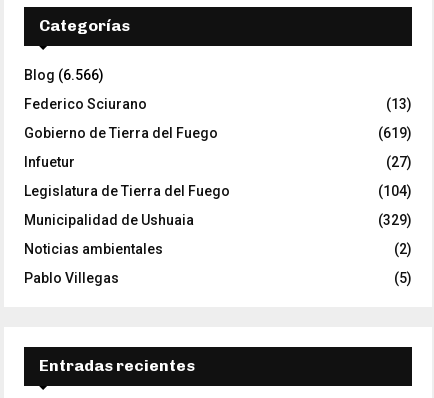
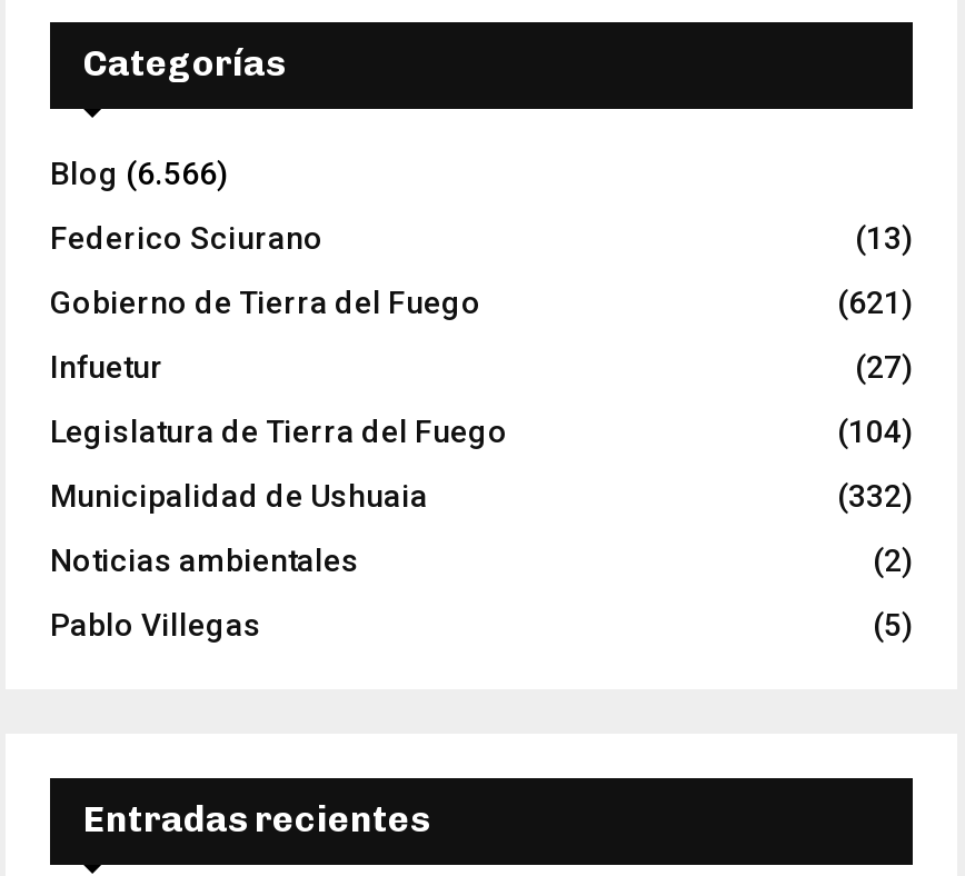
- (619)
+ (621)

- (329)
+ (332)
